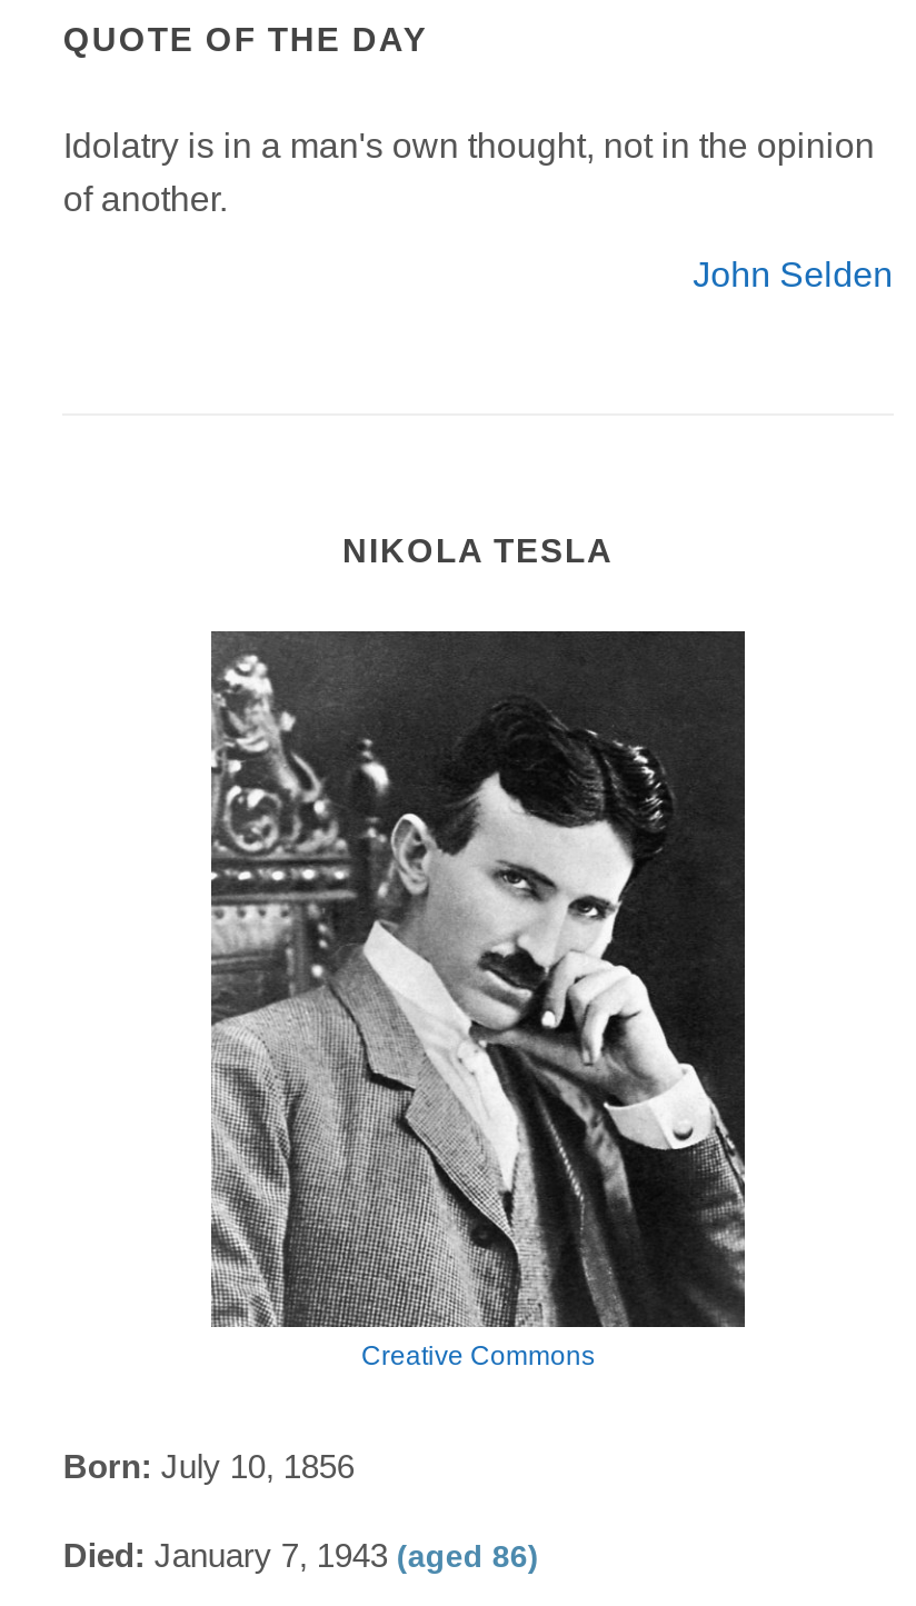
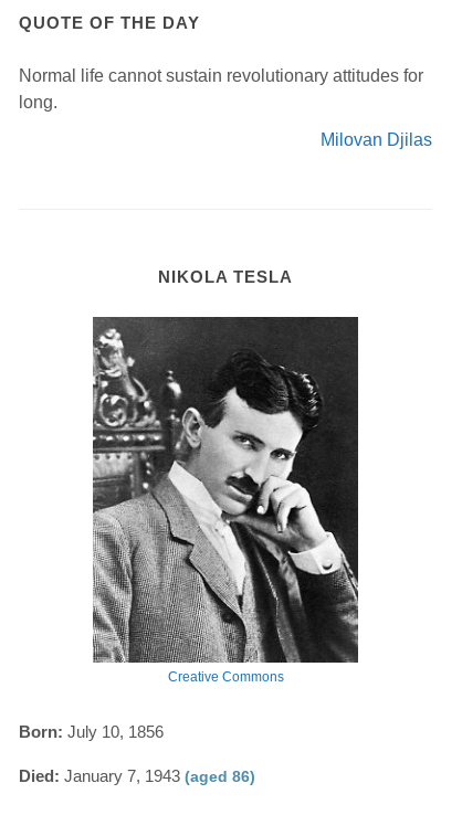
- Idolatry is in a man's own thought, not in the opinion
- of another.
+ Normal life cannot sustain revolutionary attitudes for
+ long.

- John Selden
+ Milovan Djilas
